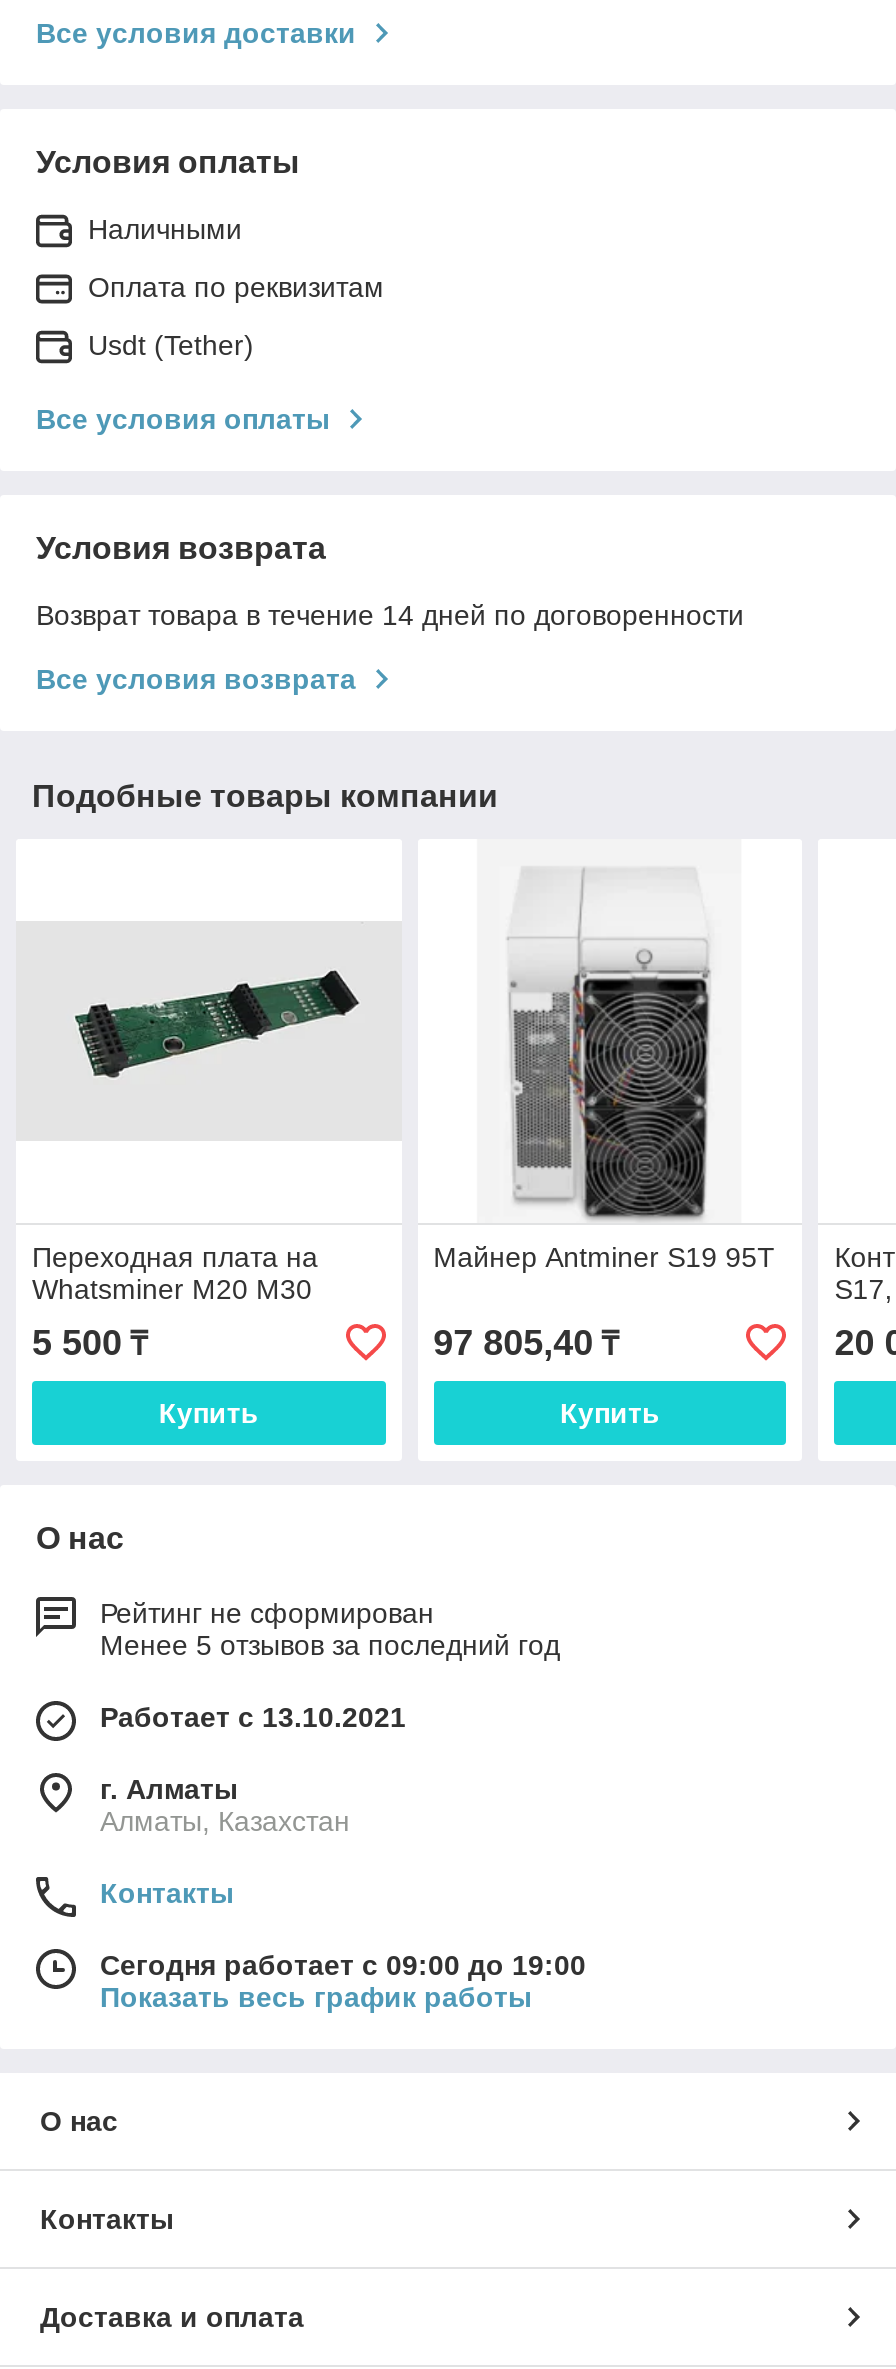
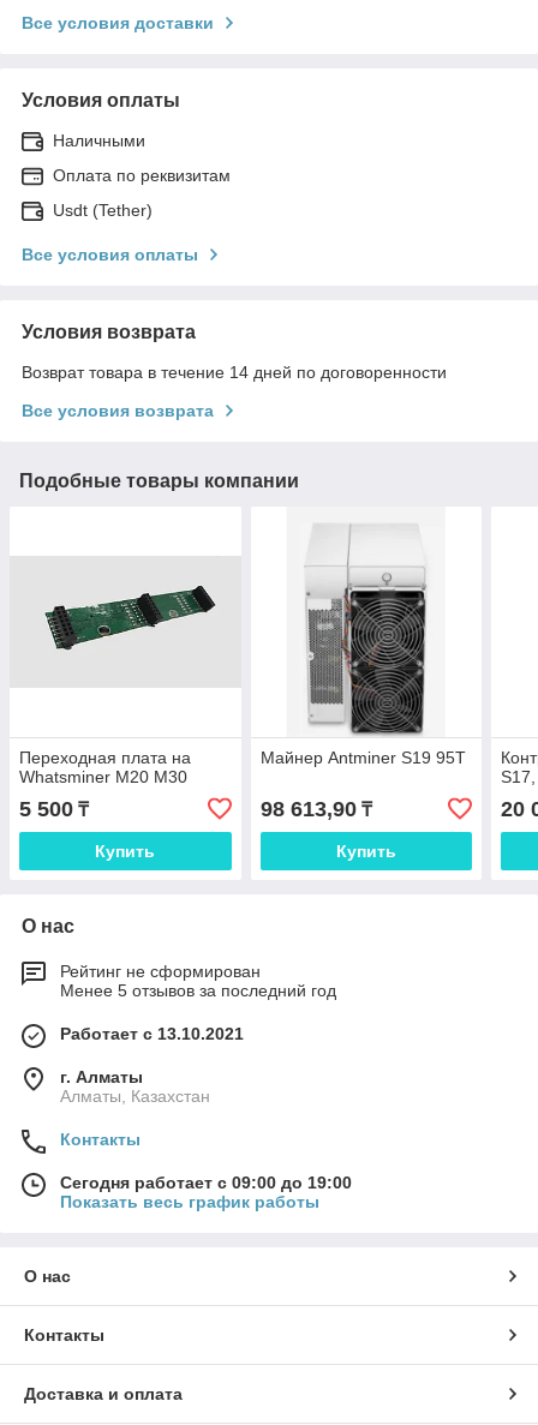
- 97 805,40 ₸
+ 98 613,90 ₸
